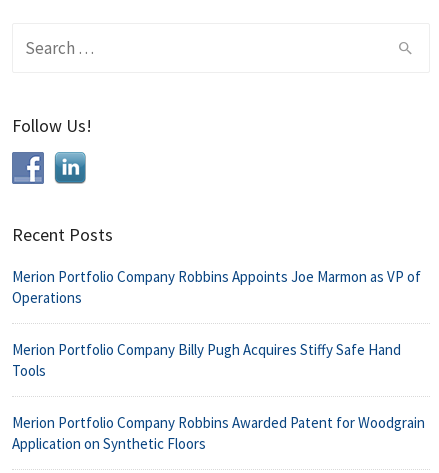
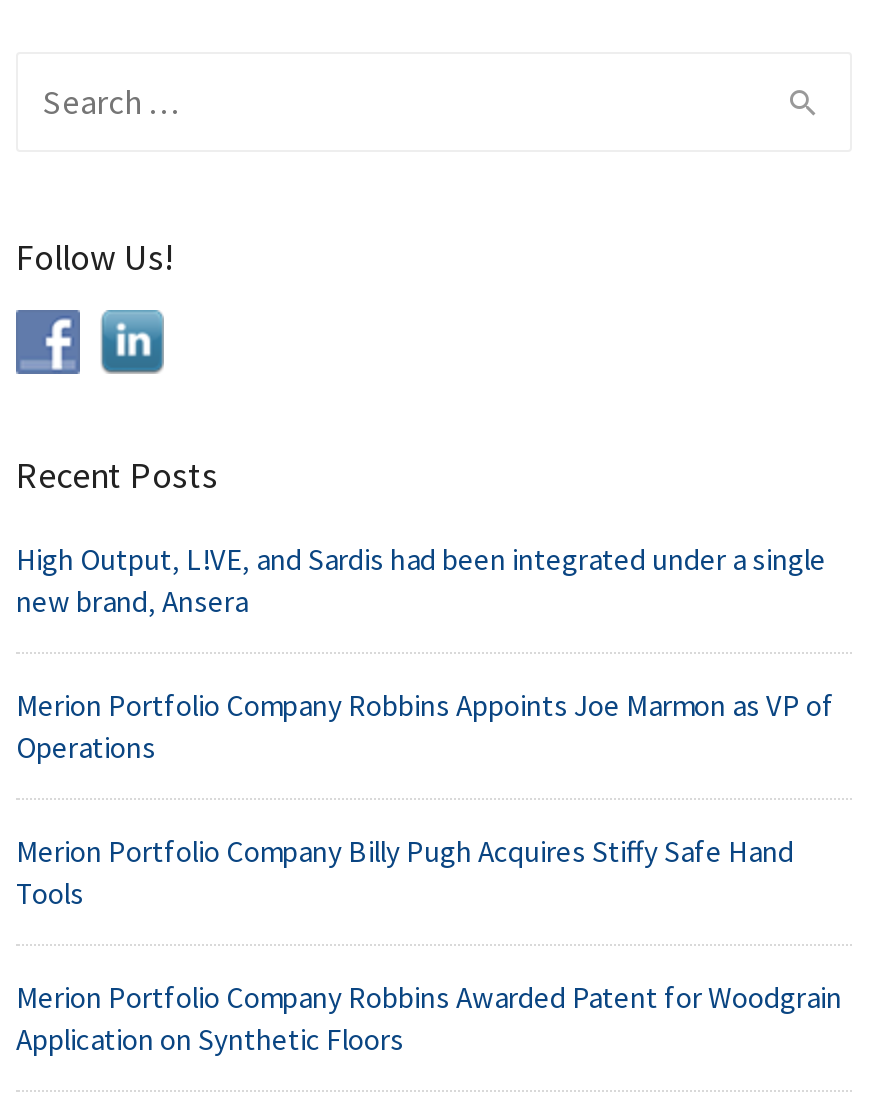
+ High Output, L!VE, and Sardis had been integrated under a single
+ new brand, Ansera
